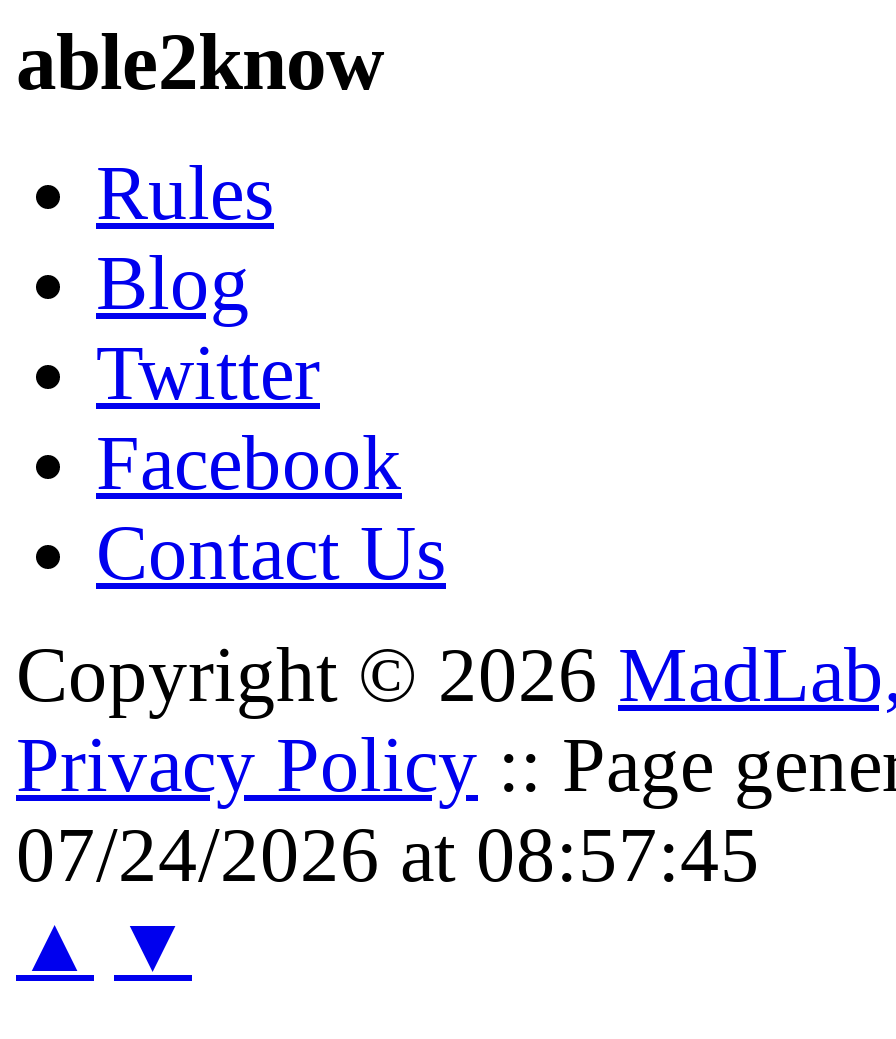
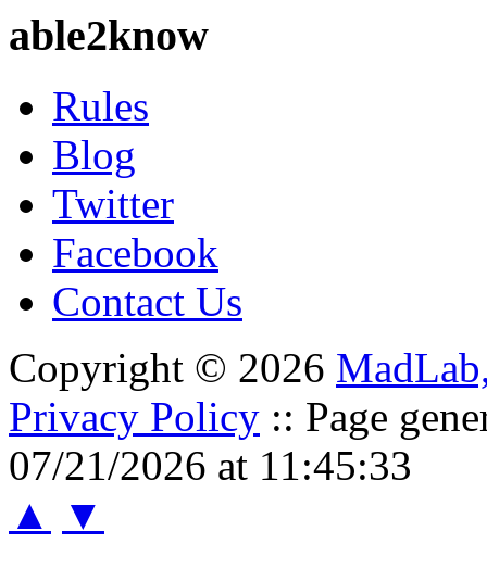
- 07/24/2026 at 08:57:45
+ 07/21/2026 at 11:45:33
